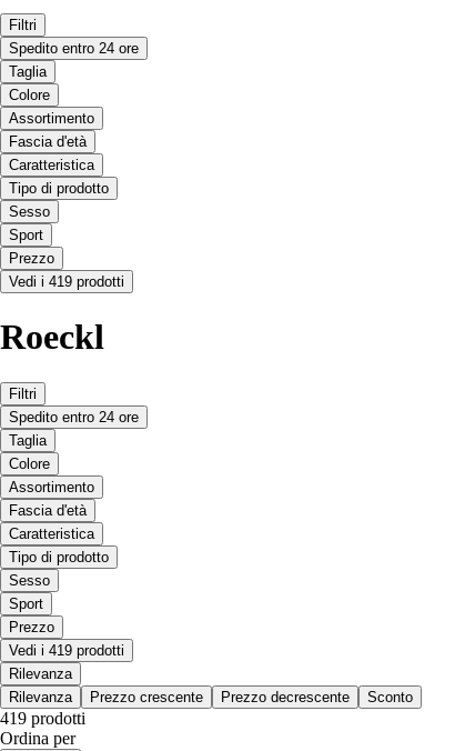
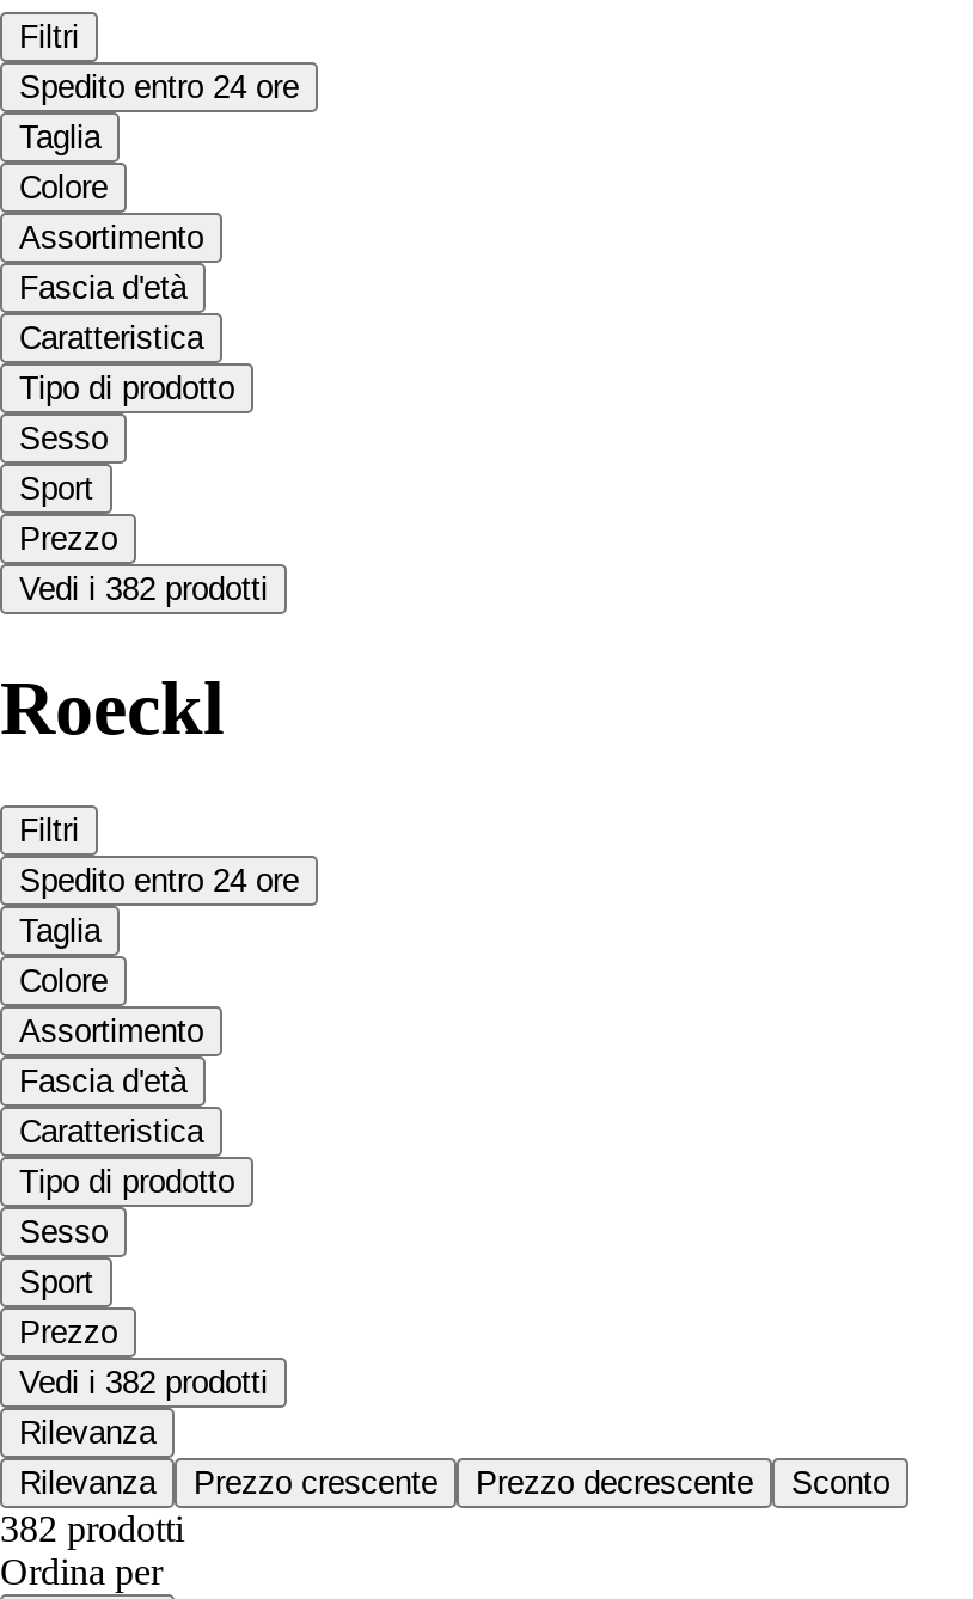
- Vedi i 419 prodotti
+ Vedi i 382 prodotti

- Vedi i 419 prodotti
+ Vedi i 382 prodotti

- 419 prodotti
+ 382 prodotti
